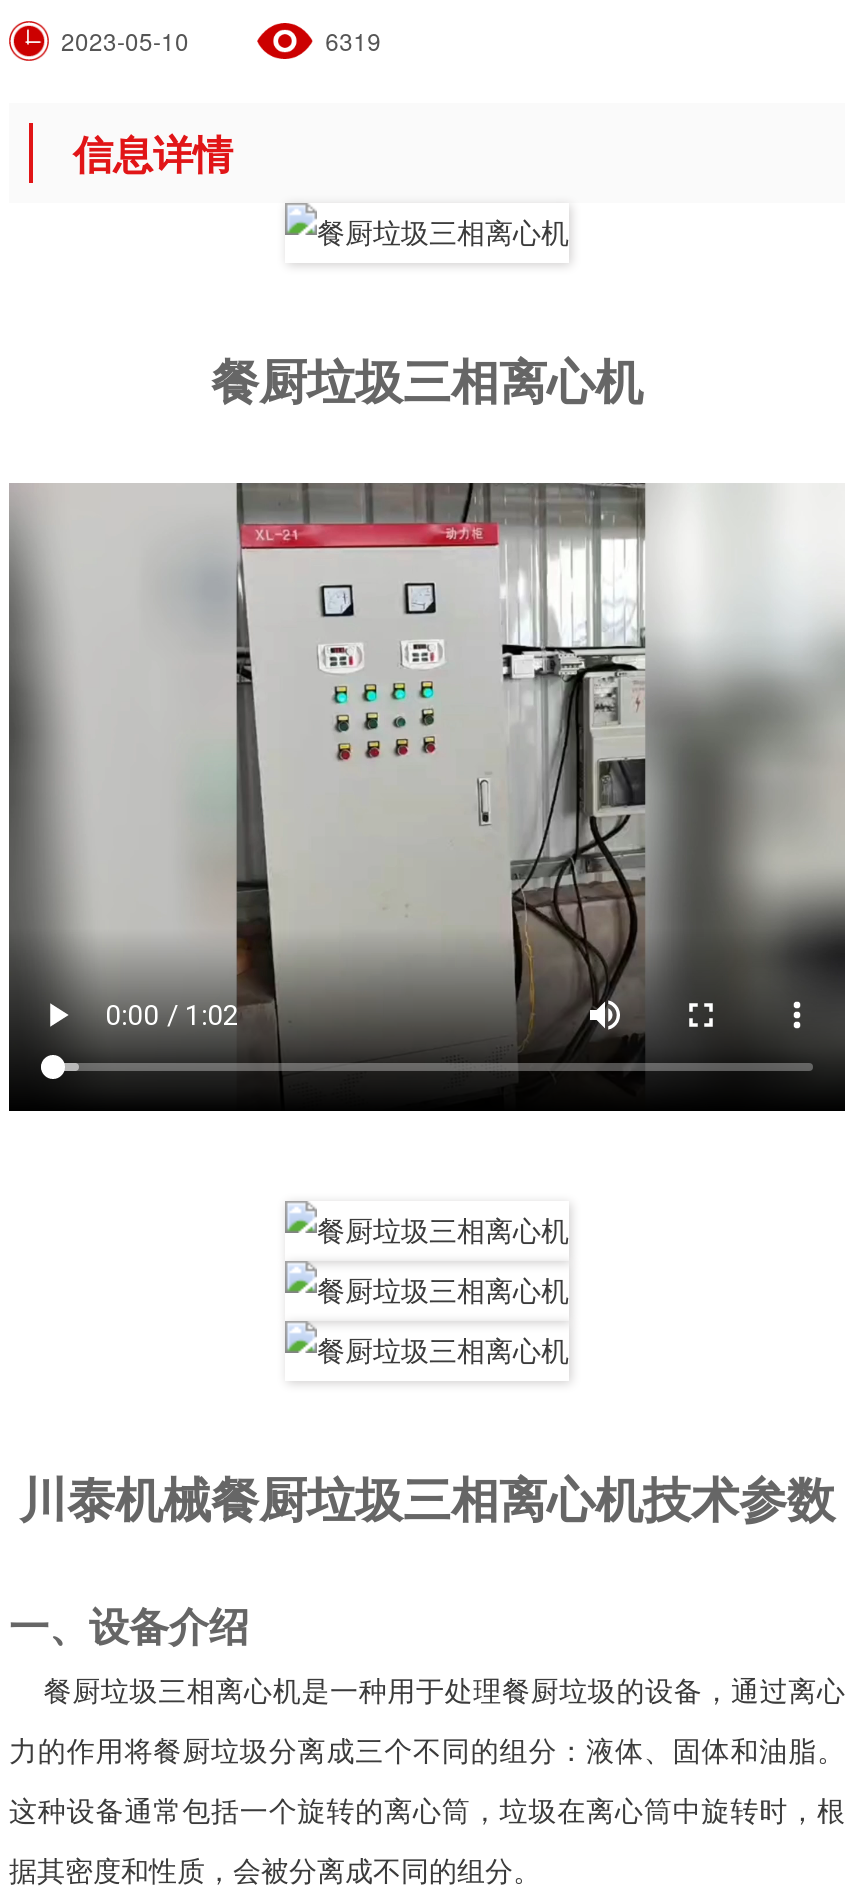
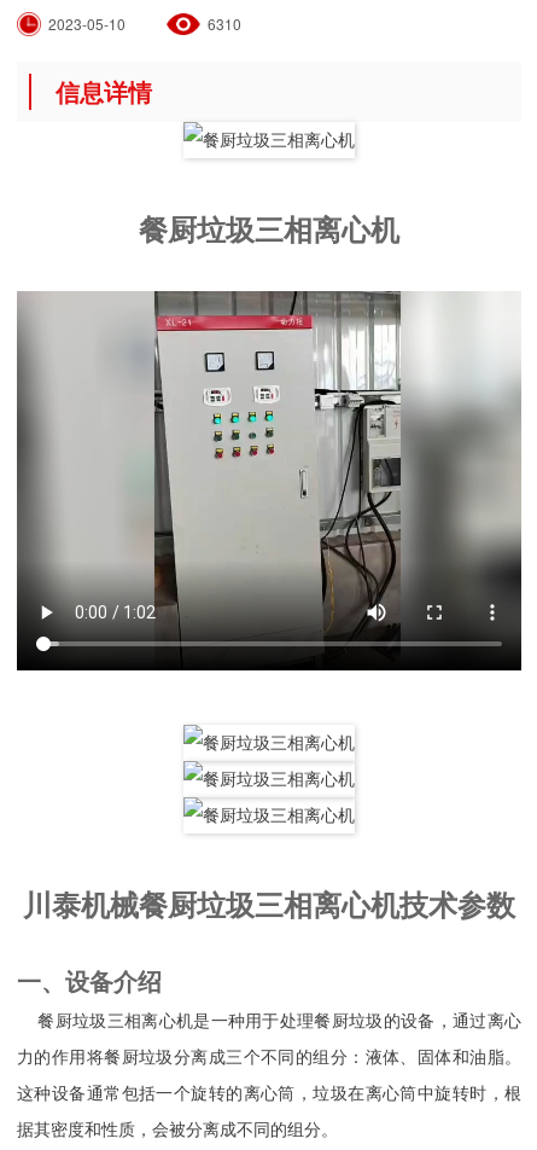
- 6319
+ 6310
